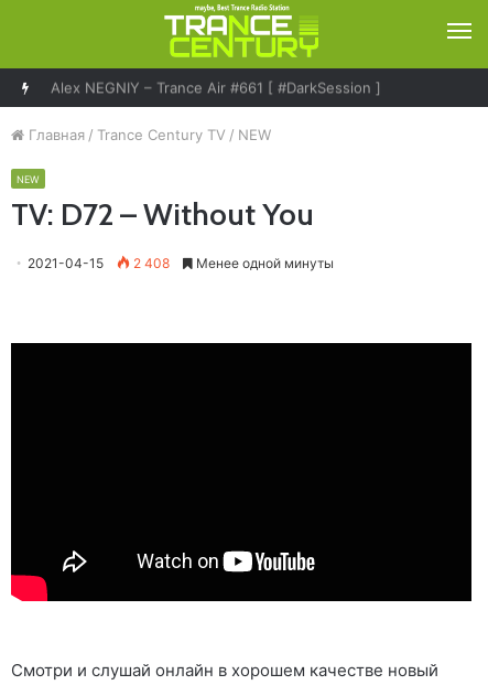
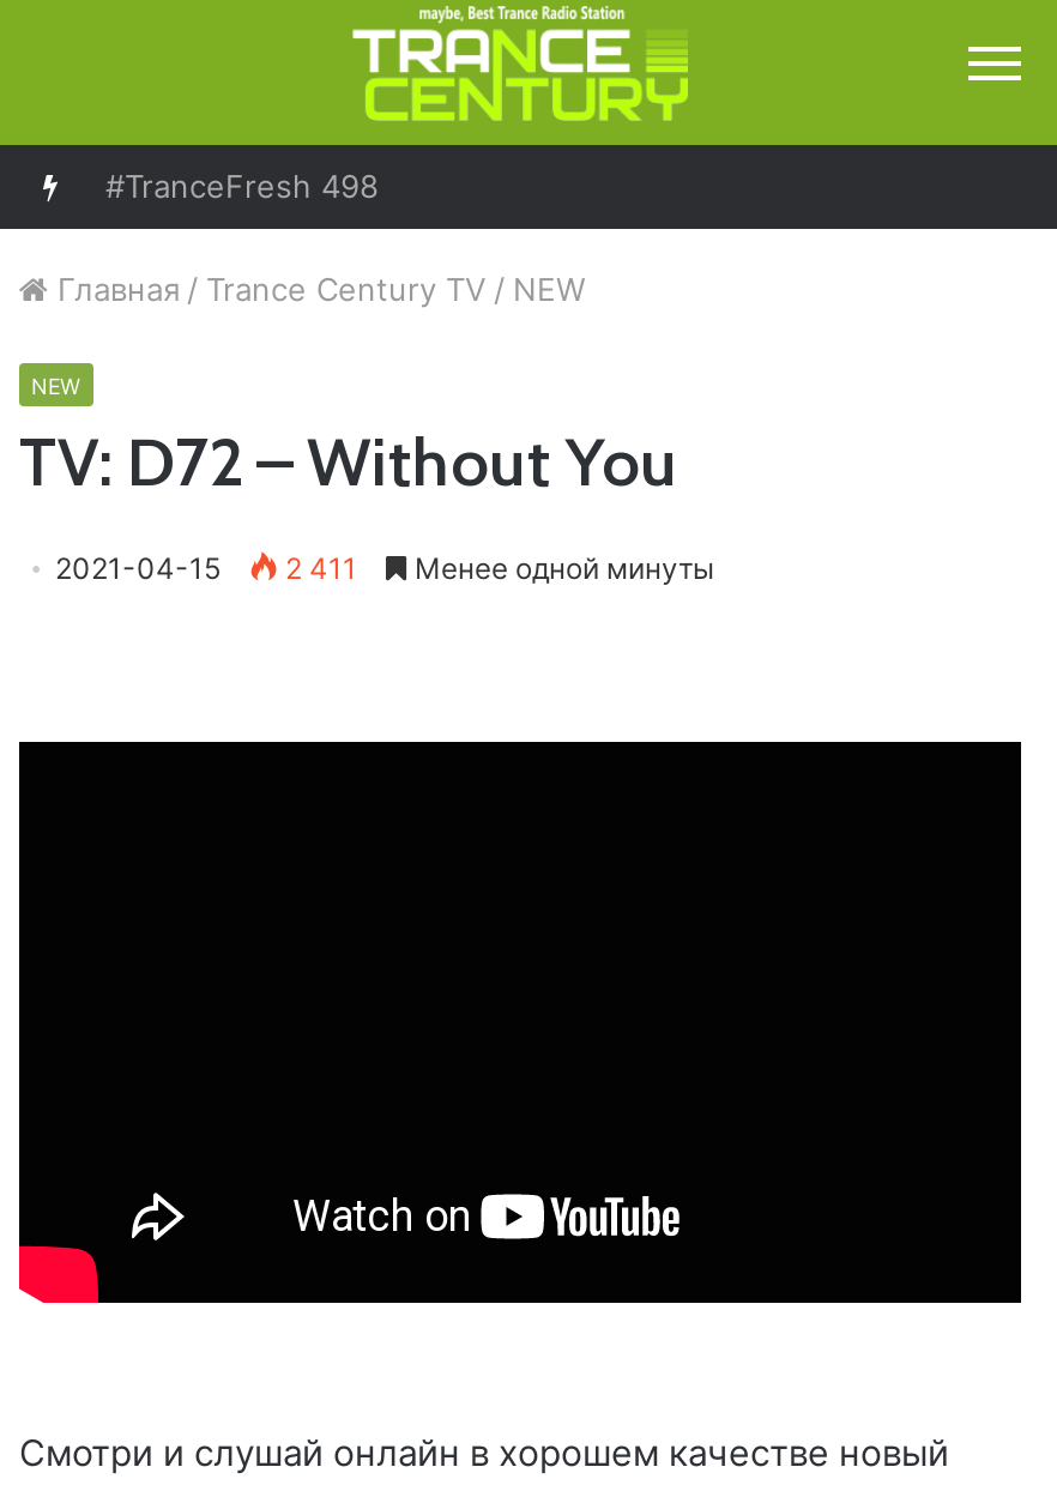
- Alex NEGNIY – Trance Air #661 [ #DarkSession ]

- 2021-04-15 2 408 Менее одной минуты
+ 2021-04-15 2 411 Менее одной минуты
